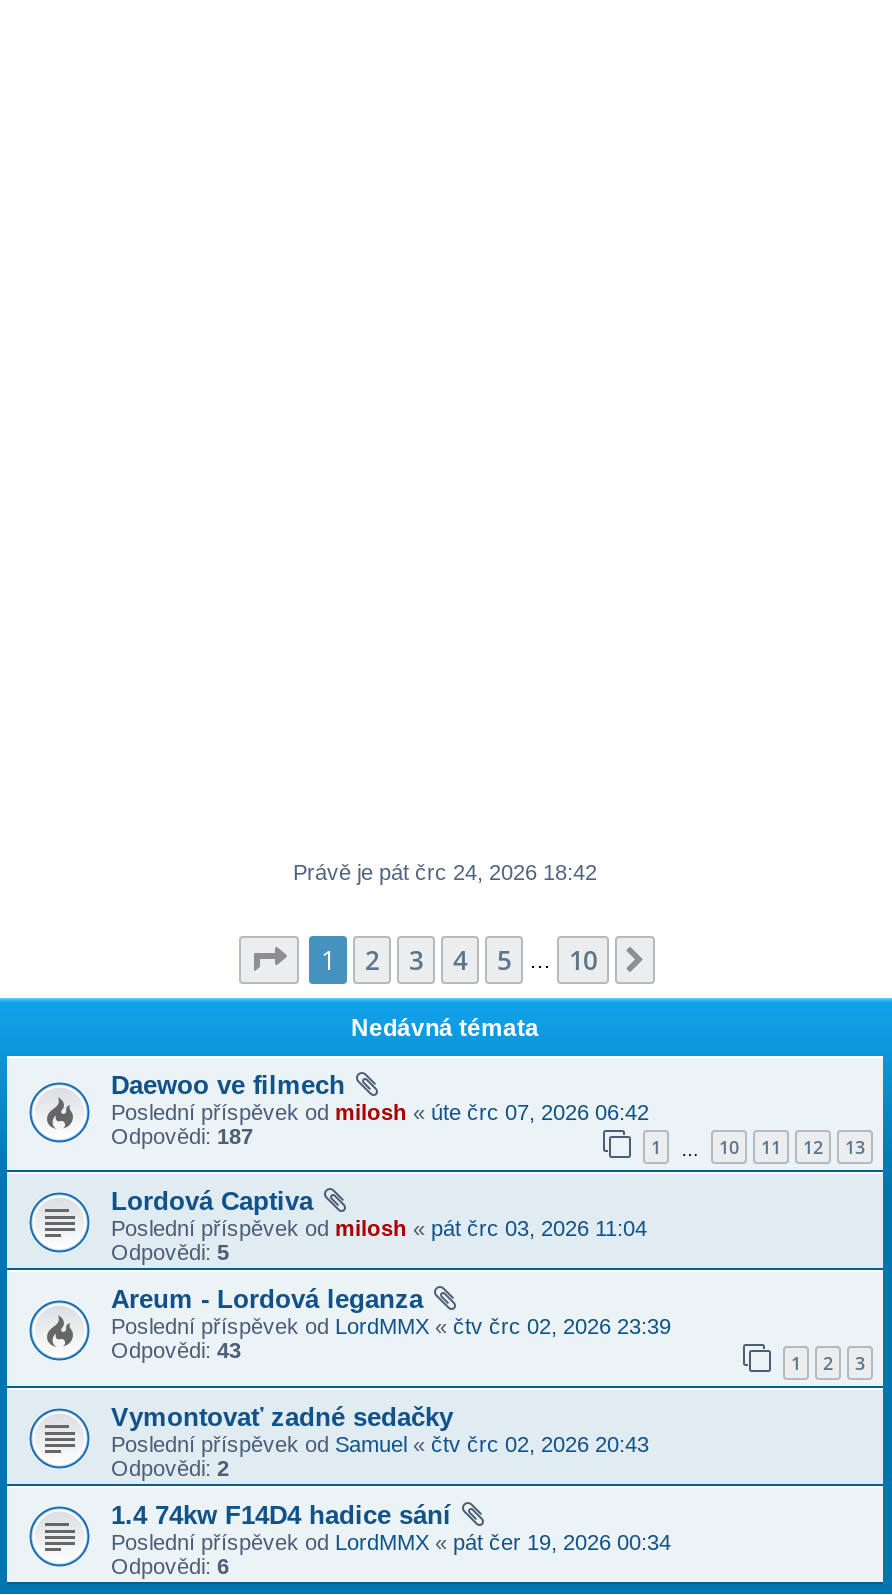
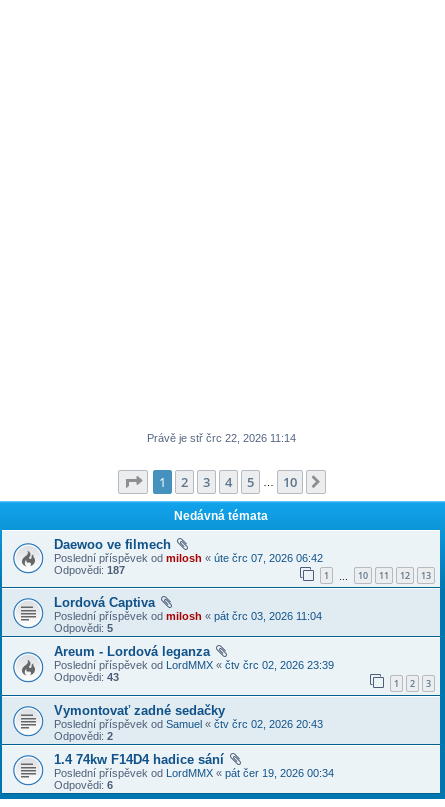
- Právě je pát črc 24, 2026 18:42
+ Právě je stř črc 22, 2026 11:14
